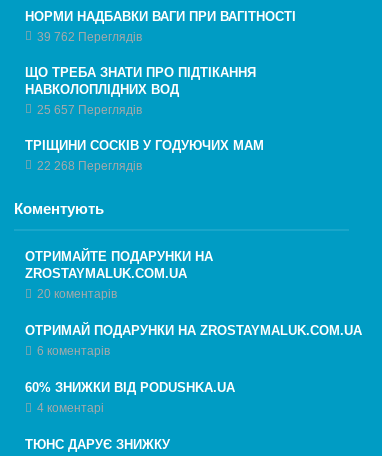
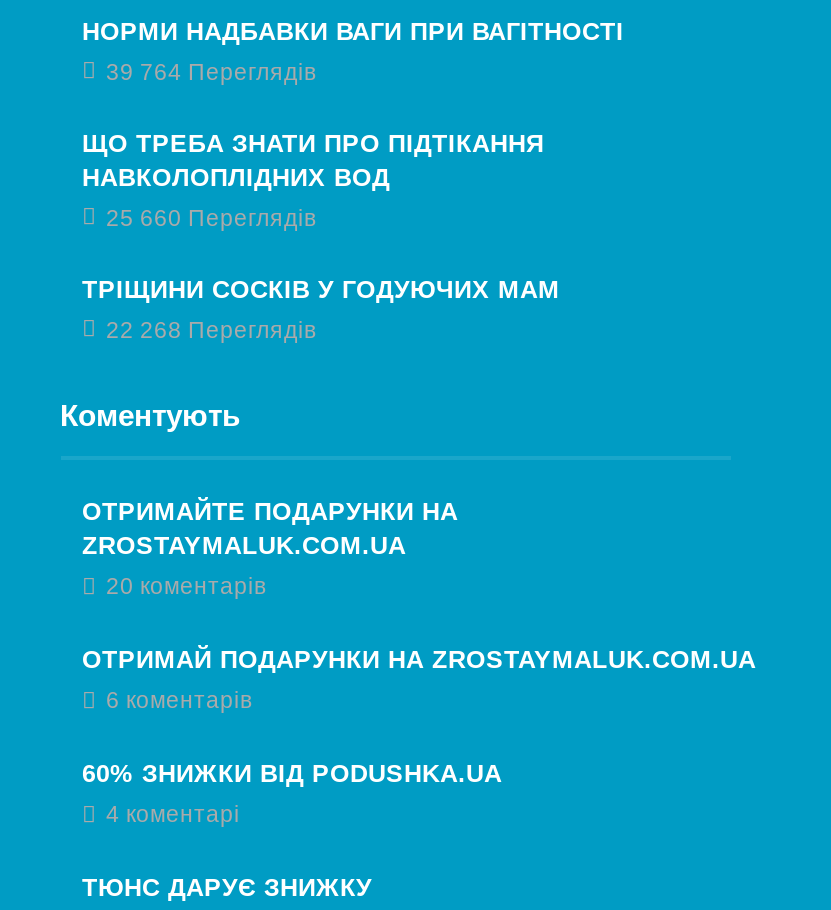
- 39 762 Переглядів
+ 39 764 Переглядів

- 25 657 Переглядів
+ 25 660 Переглядів
